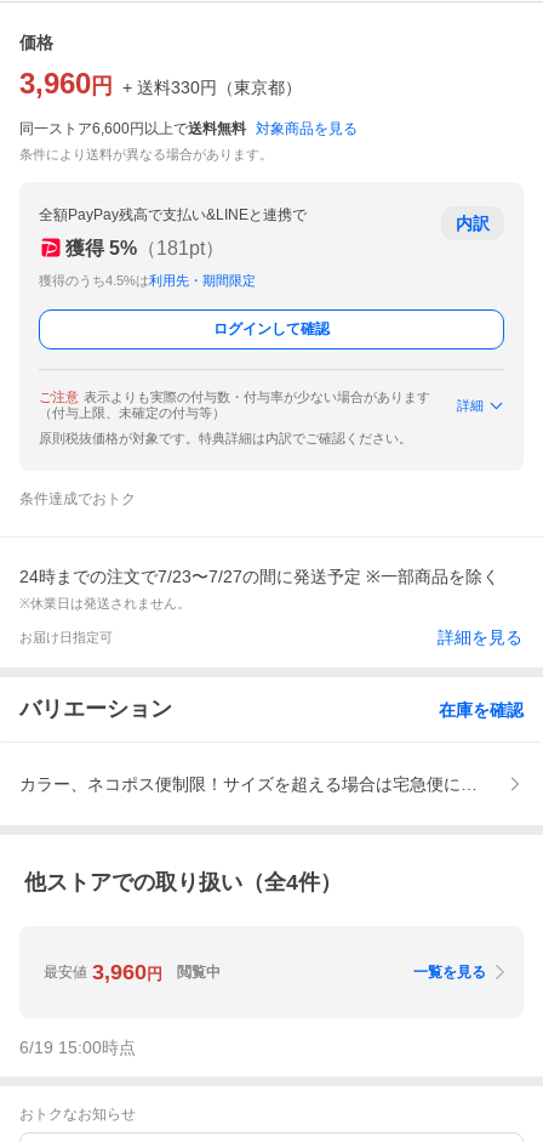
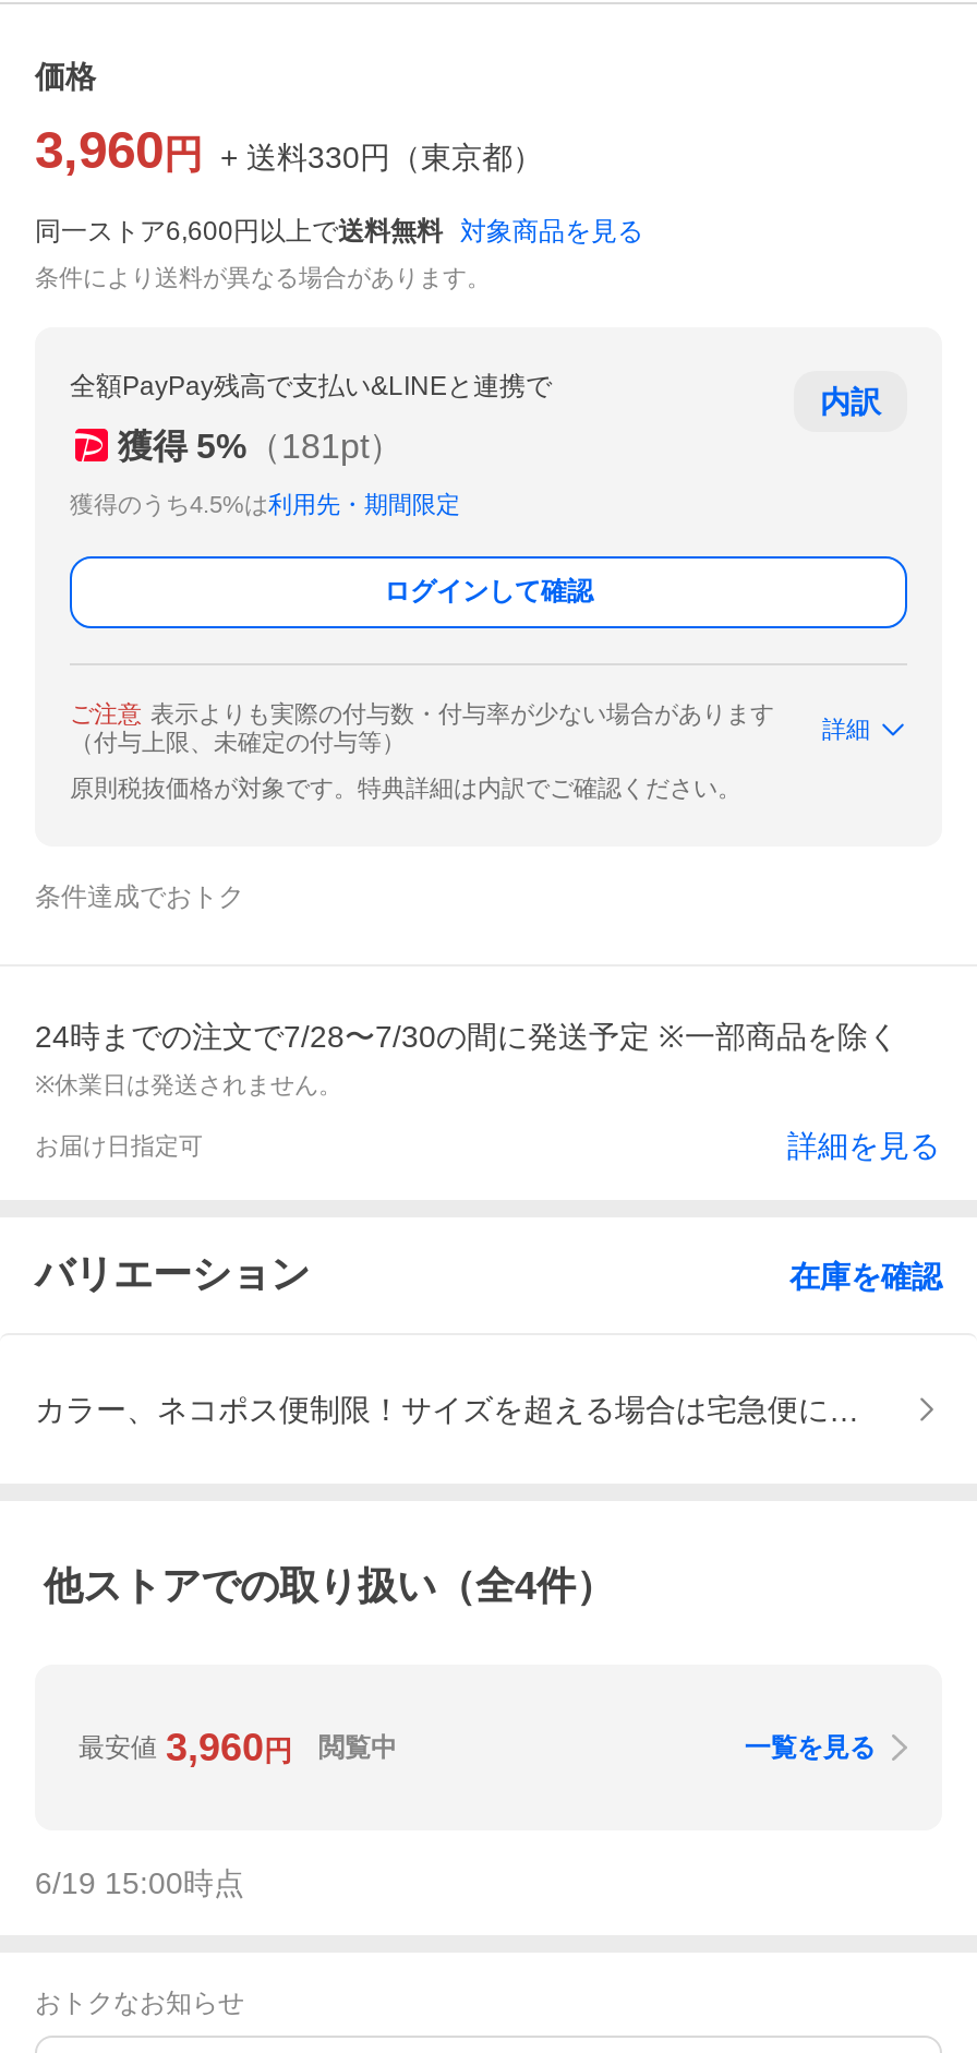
- 24時までの注文で7/23〜7/27の間に発送予定 ※一部商品を除く
+ 24時までの注文で7/28〜7/30の間に発送予定 ※一部商品を除く
